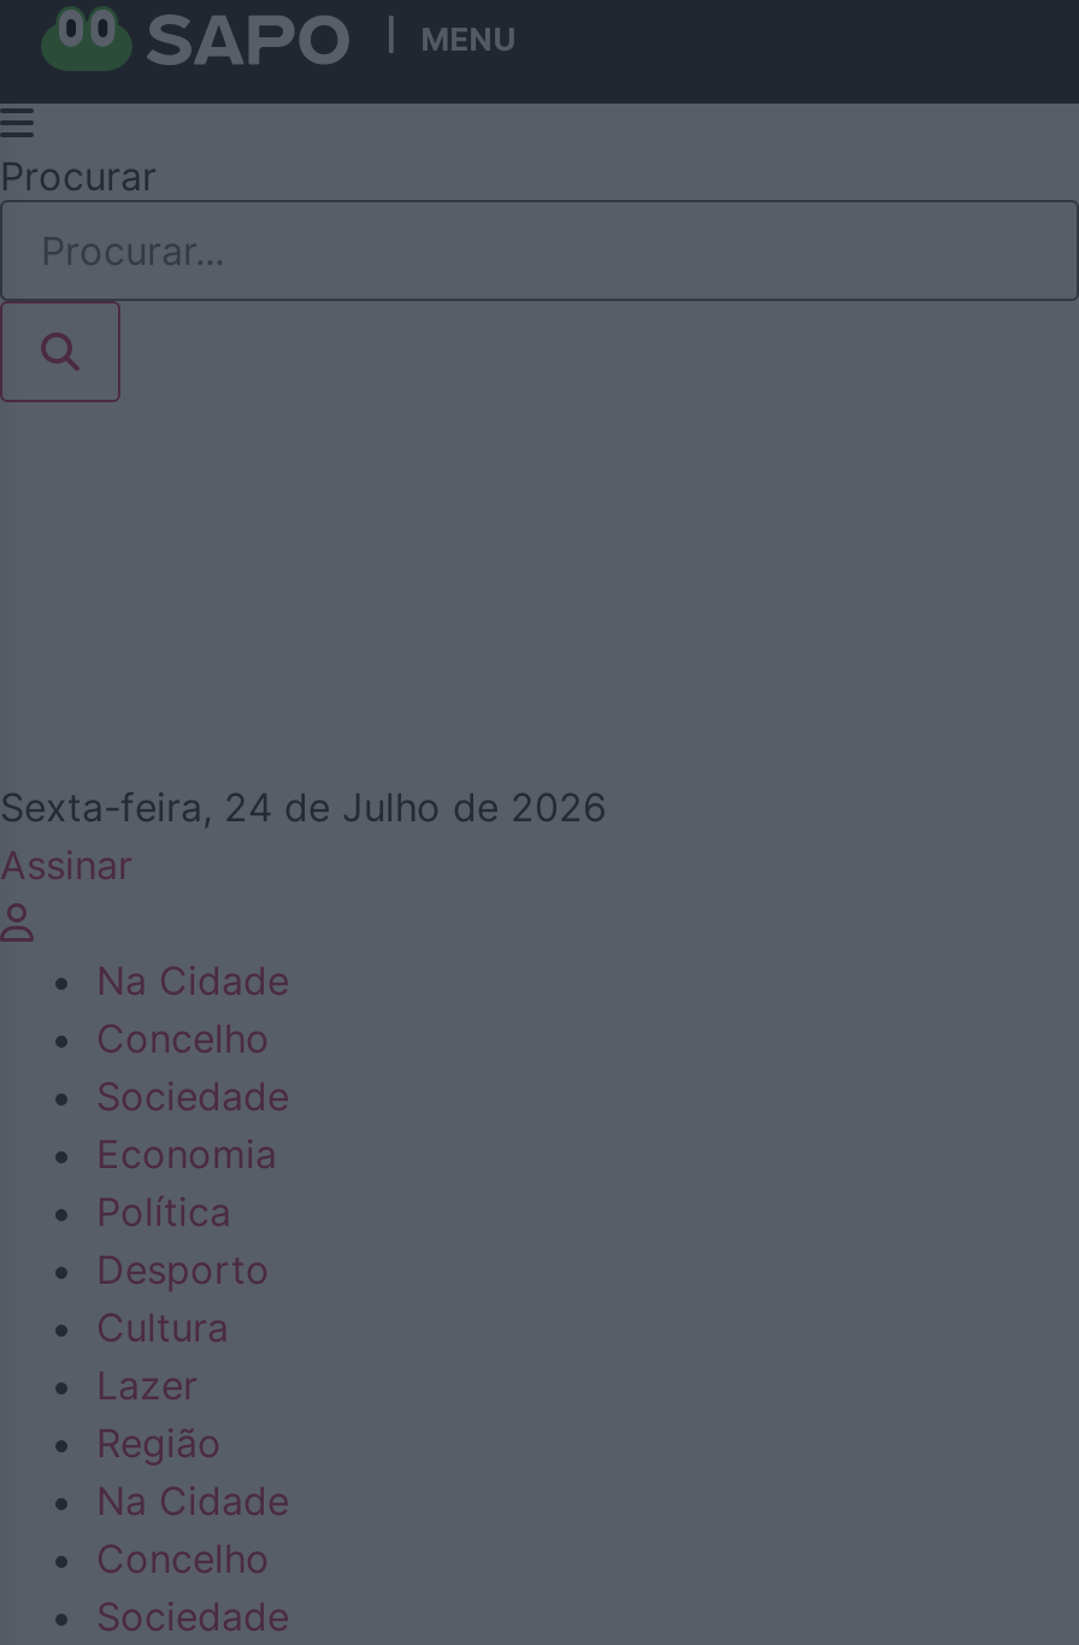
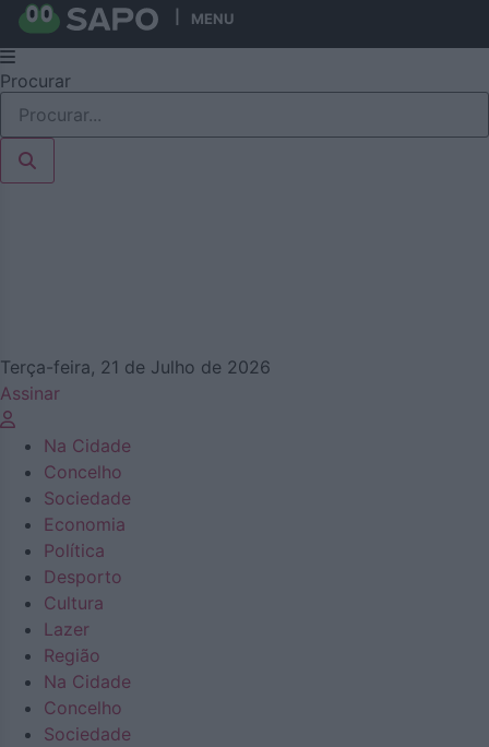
- Sexta-feira, 24 de Julho de 2026
+ Terça-feira, 21 de Julho de 2026
